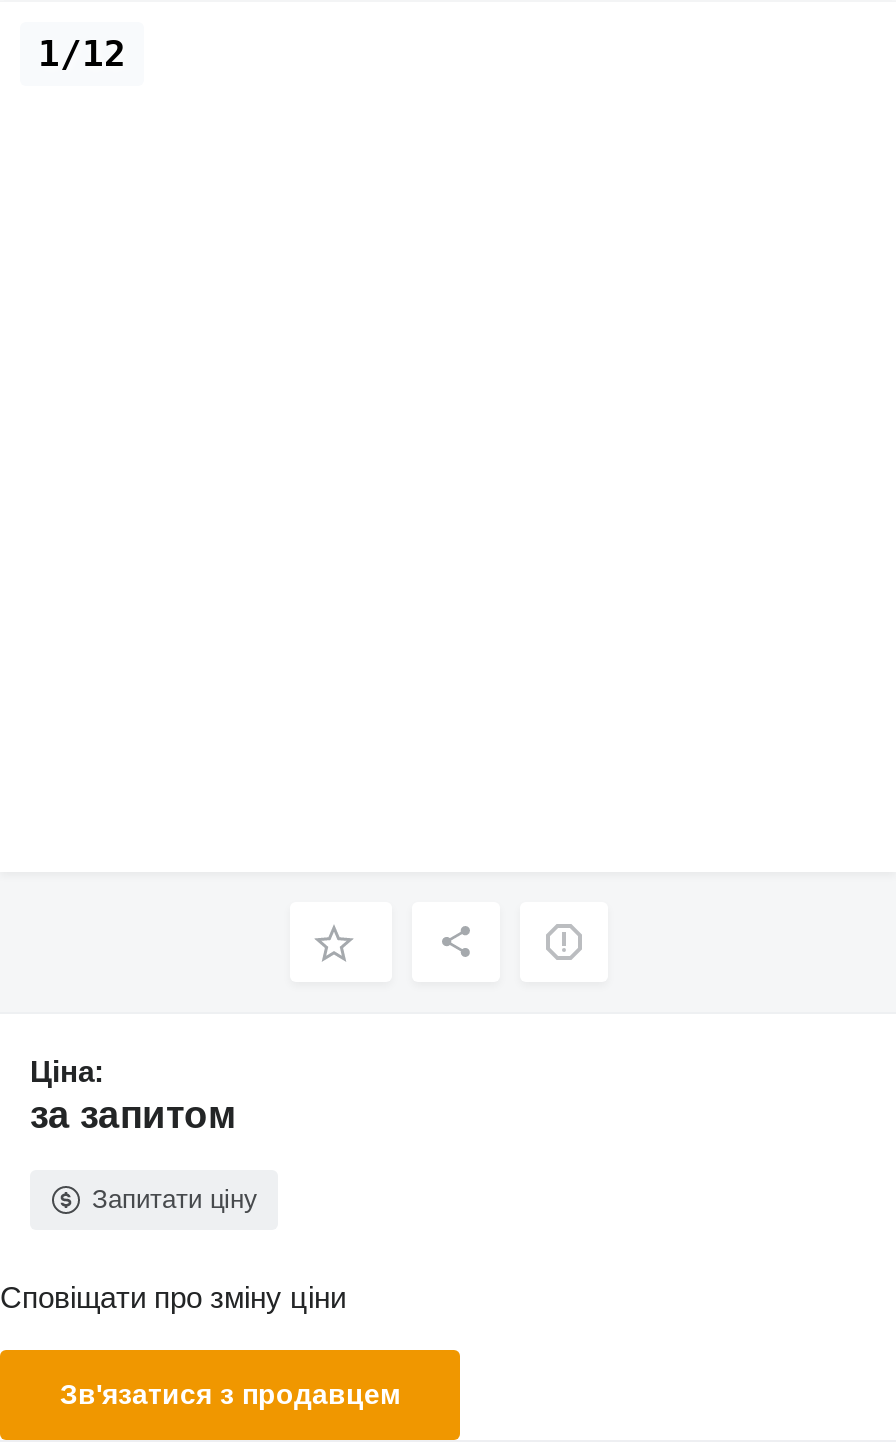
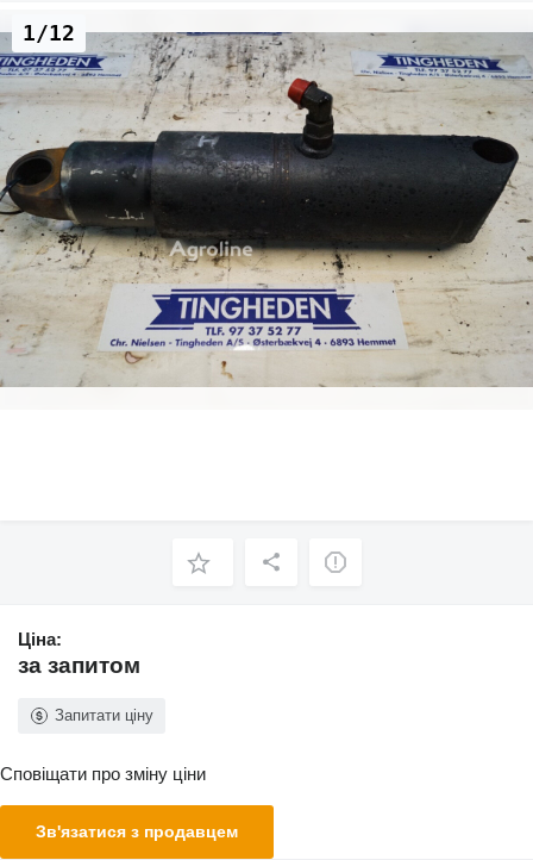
+ [image]
